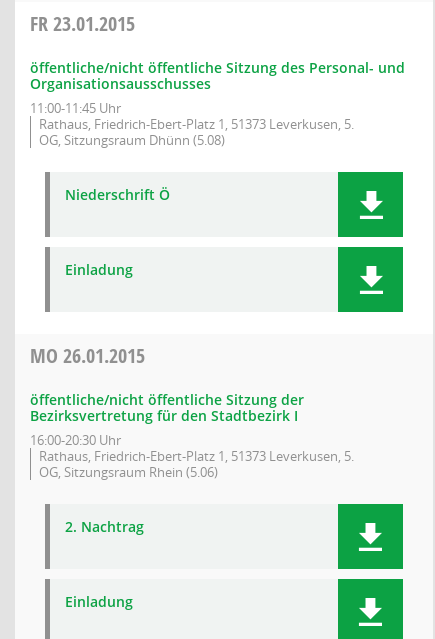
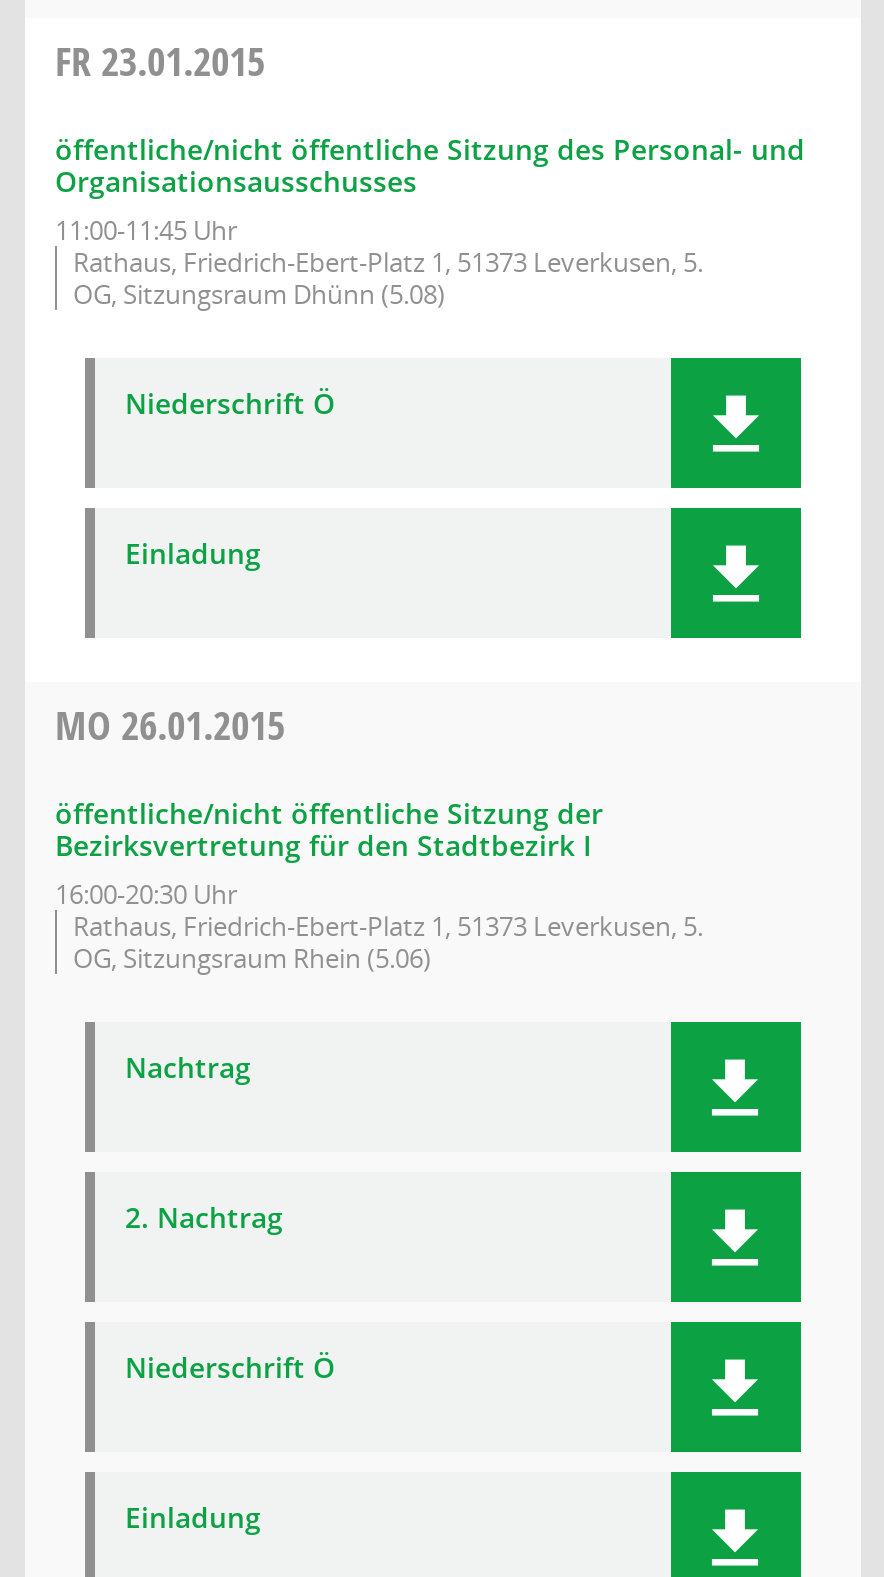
+ Nachtrag

+ Niederschrift Ö
